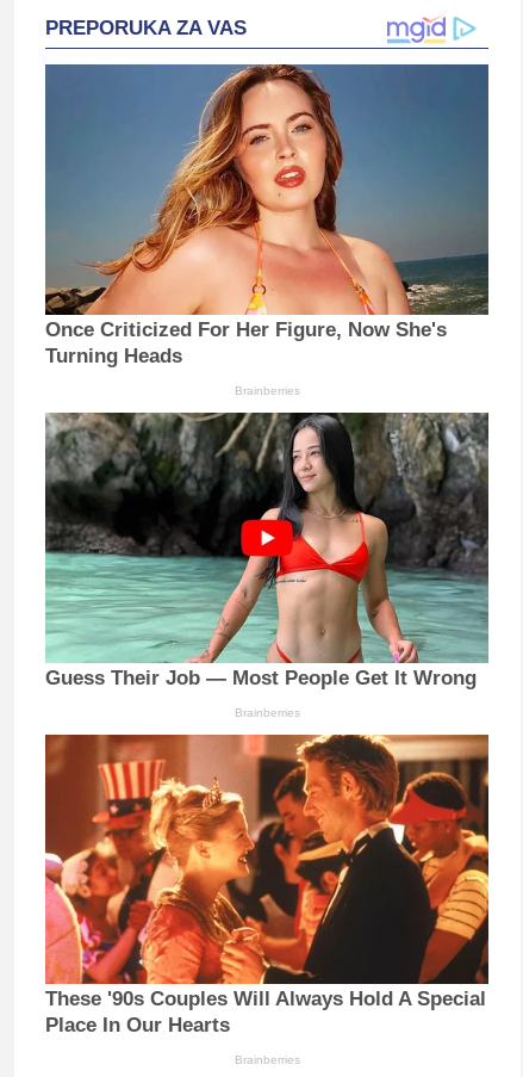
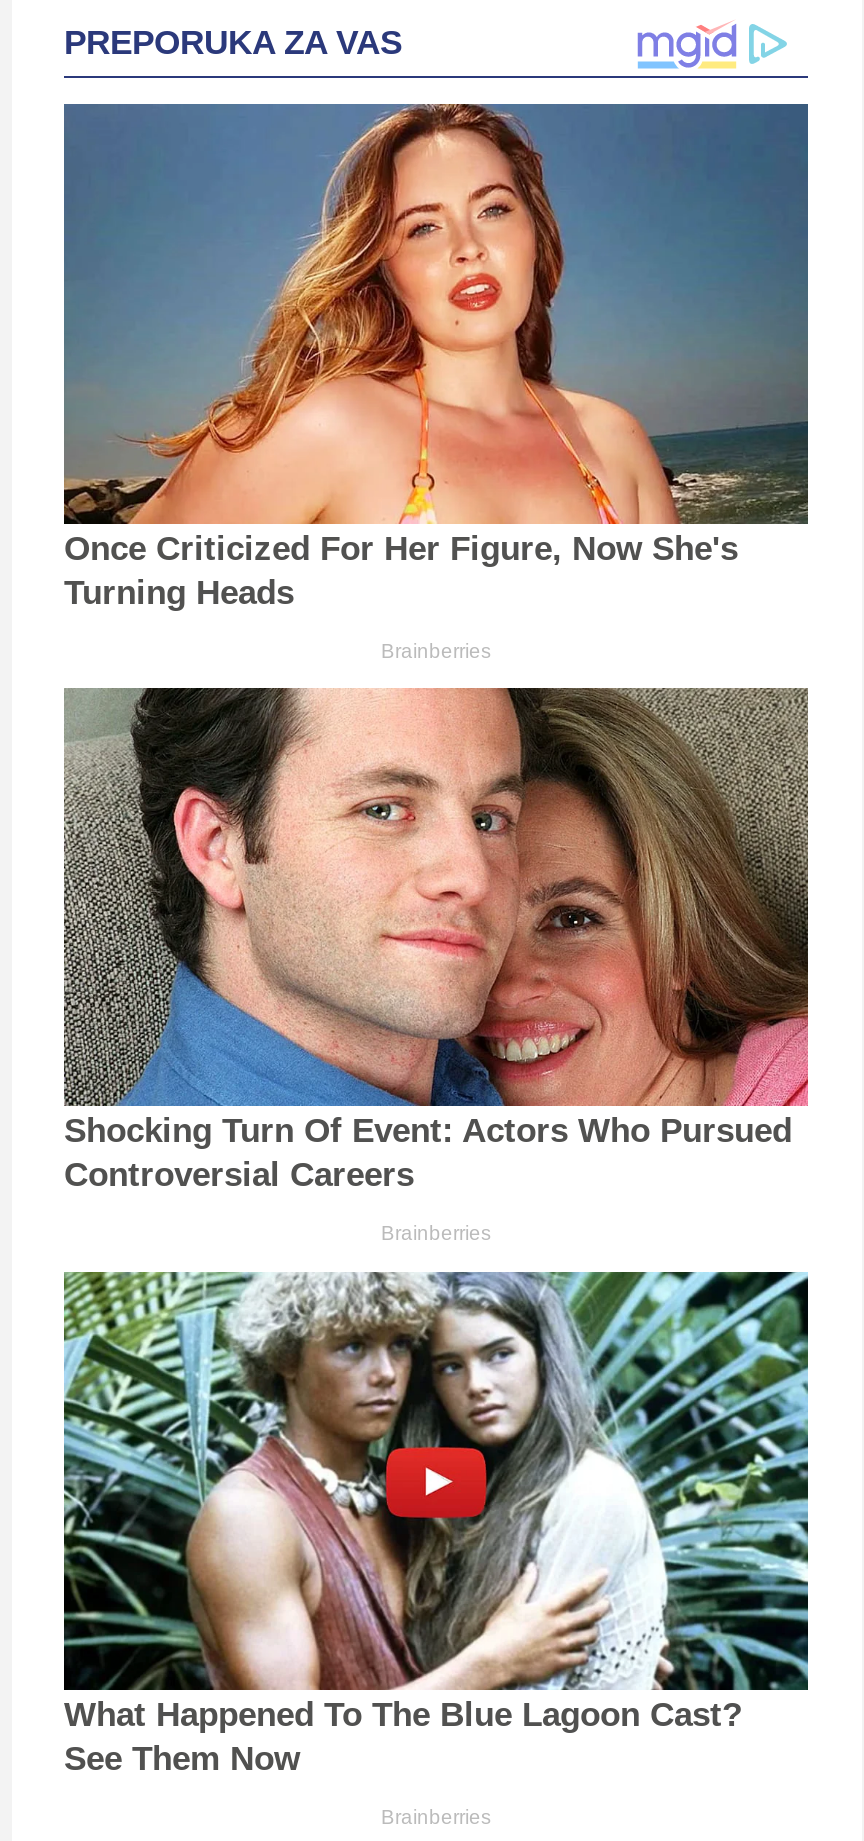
- [image]
- Guess Their Job — Most People Get It Wrong
+ [image]
+ Shocking Turn Of Event: Actors Who Pursued
+ Controversial Careers

- [image]
- These '90s Couples Will Always Hold A Special
- Place In Our Hearts
+ [image]
+ What Happened To The Blue Lagoon Cast?
+ See Them Now
